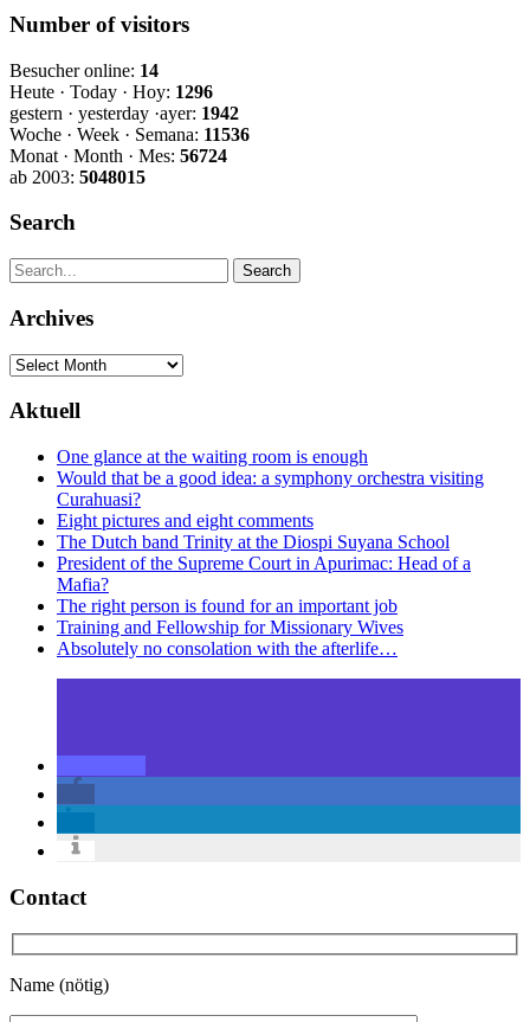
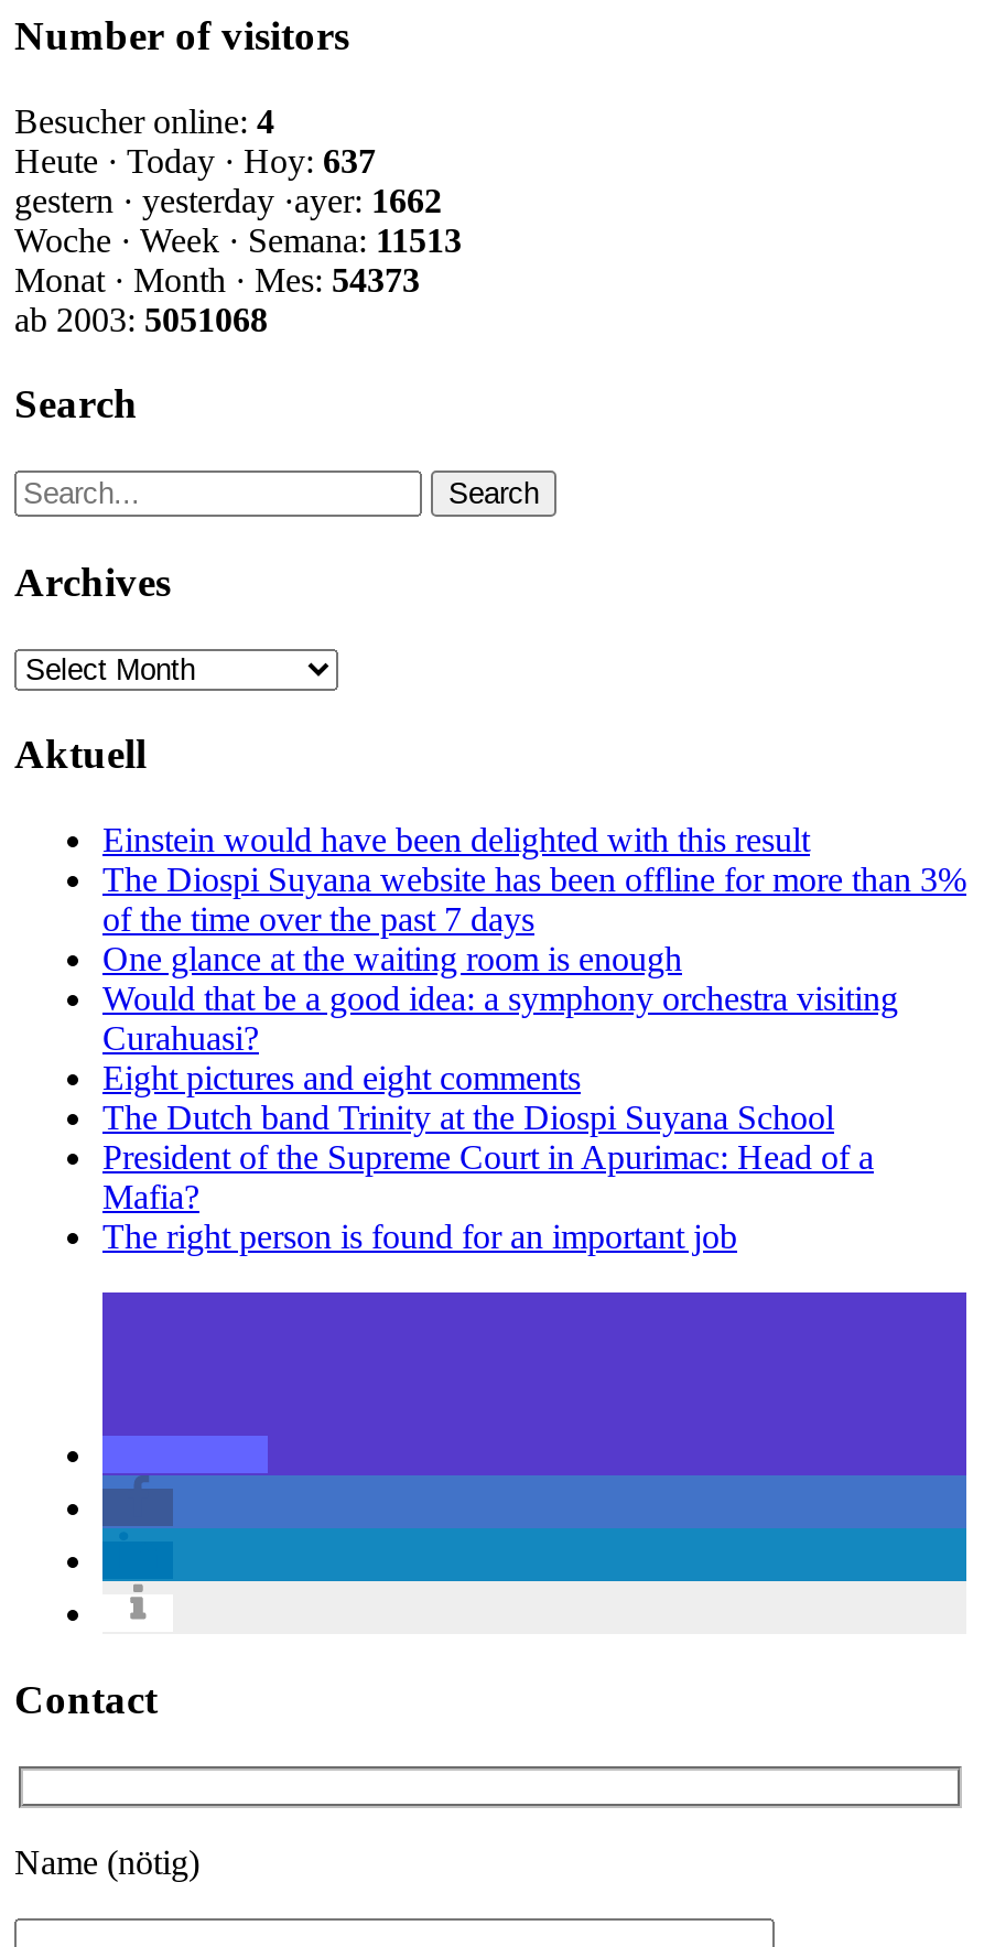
- Besucher online: 14
+ Besucher online: 4

- Heute · Today · Hoy: 1296
+ Heute · Today · Hoy: 637

- gestern · yesterday ·ayer: 1942
+ gestern · yesterday ·ayer: 1662

- Woche · Week · Semana: 11536
+ Woche · Week · Semana: 11513

- Monat · Month · Mes: 56724
+ Monat · Month · Mes: 54373

- ab 2003: 5048015
+ ab 2003: 5051068

+ Einstein would have been delighted with this result
+ The Diospi Suyana website has been offline for more than 3%
+ of the time over the past 7 days

moved down: One glance at the waiting room is enough | Would that be a good idea: a symphony orchestra visiting | Curahuasi? | Eight pictures and eight comments | The Dutch band Trinity at the Diospi Suyana School | President of the Supreme Court in Apurimac: Head of a | Mafia? | The right person is found for an important job

- Training and Fellowship for Missionary Wives
- Absolutely no consolation with the afterlife…
